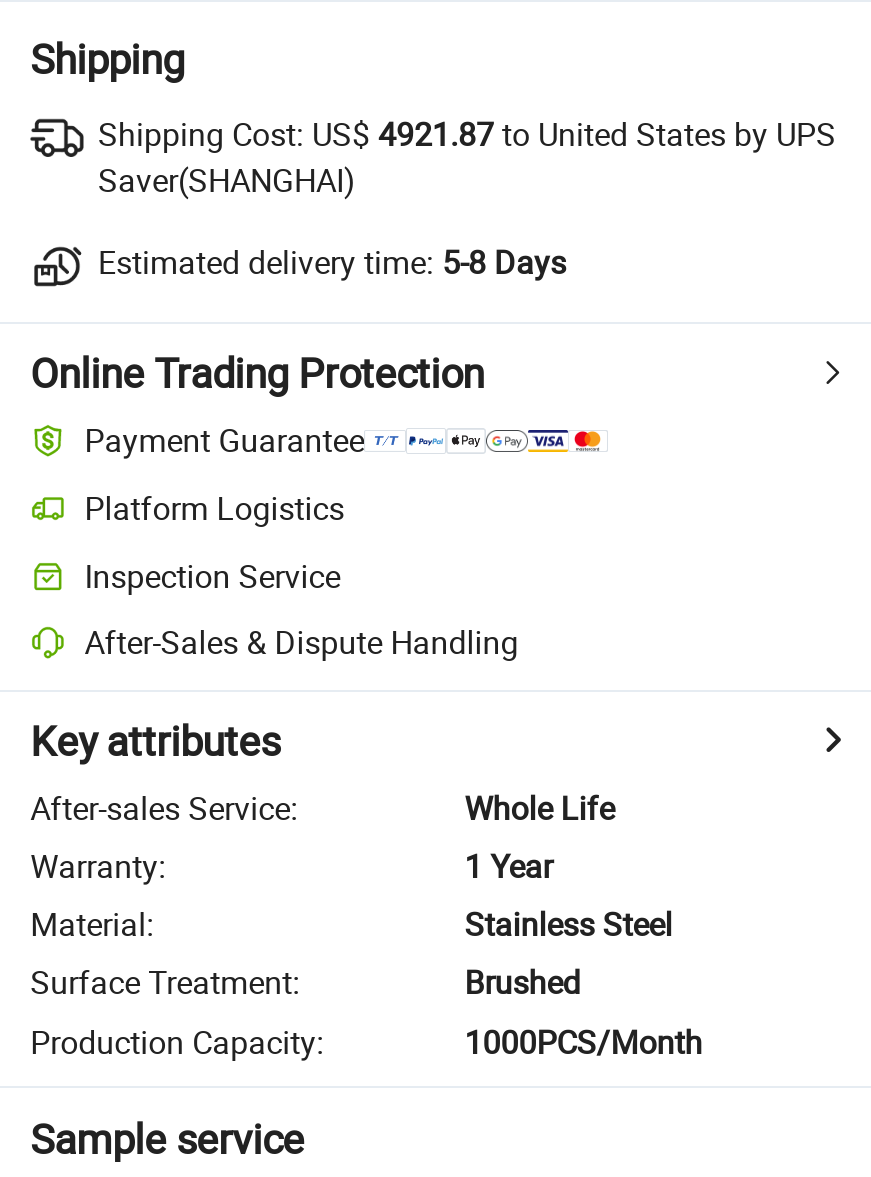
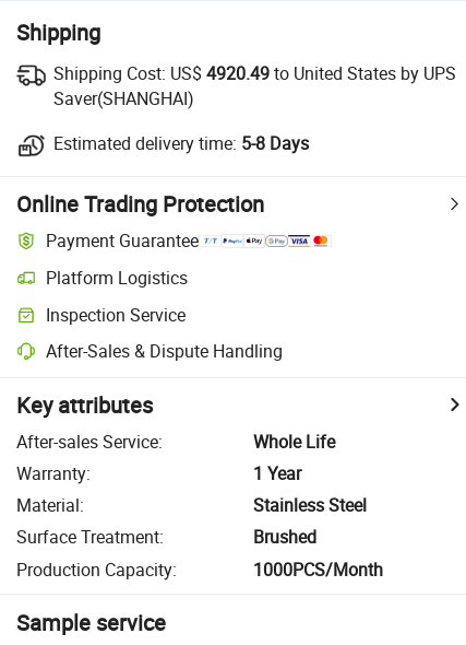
- Shipping Cost: US$4921.87 to United States by UPS
+ Shipping Cost: US$4920.49 to United States by UPS
